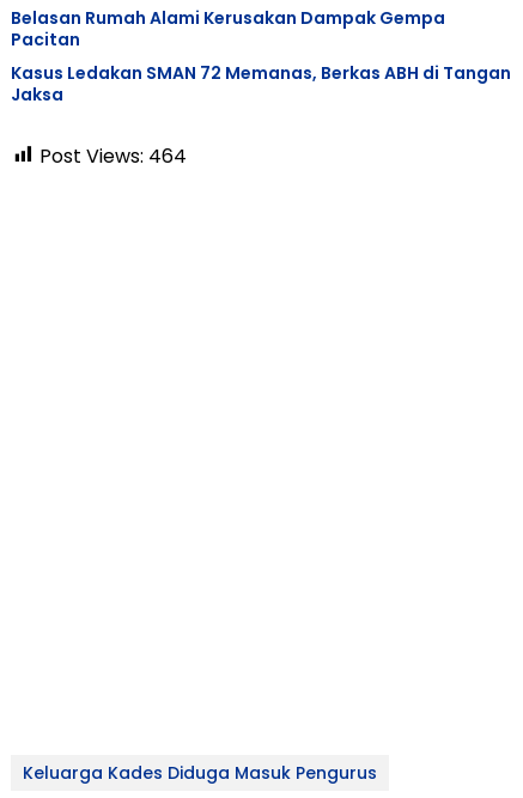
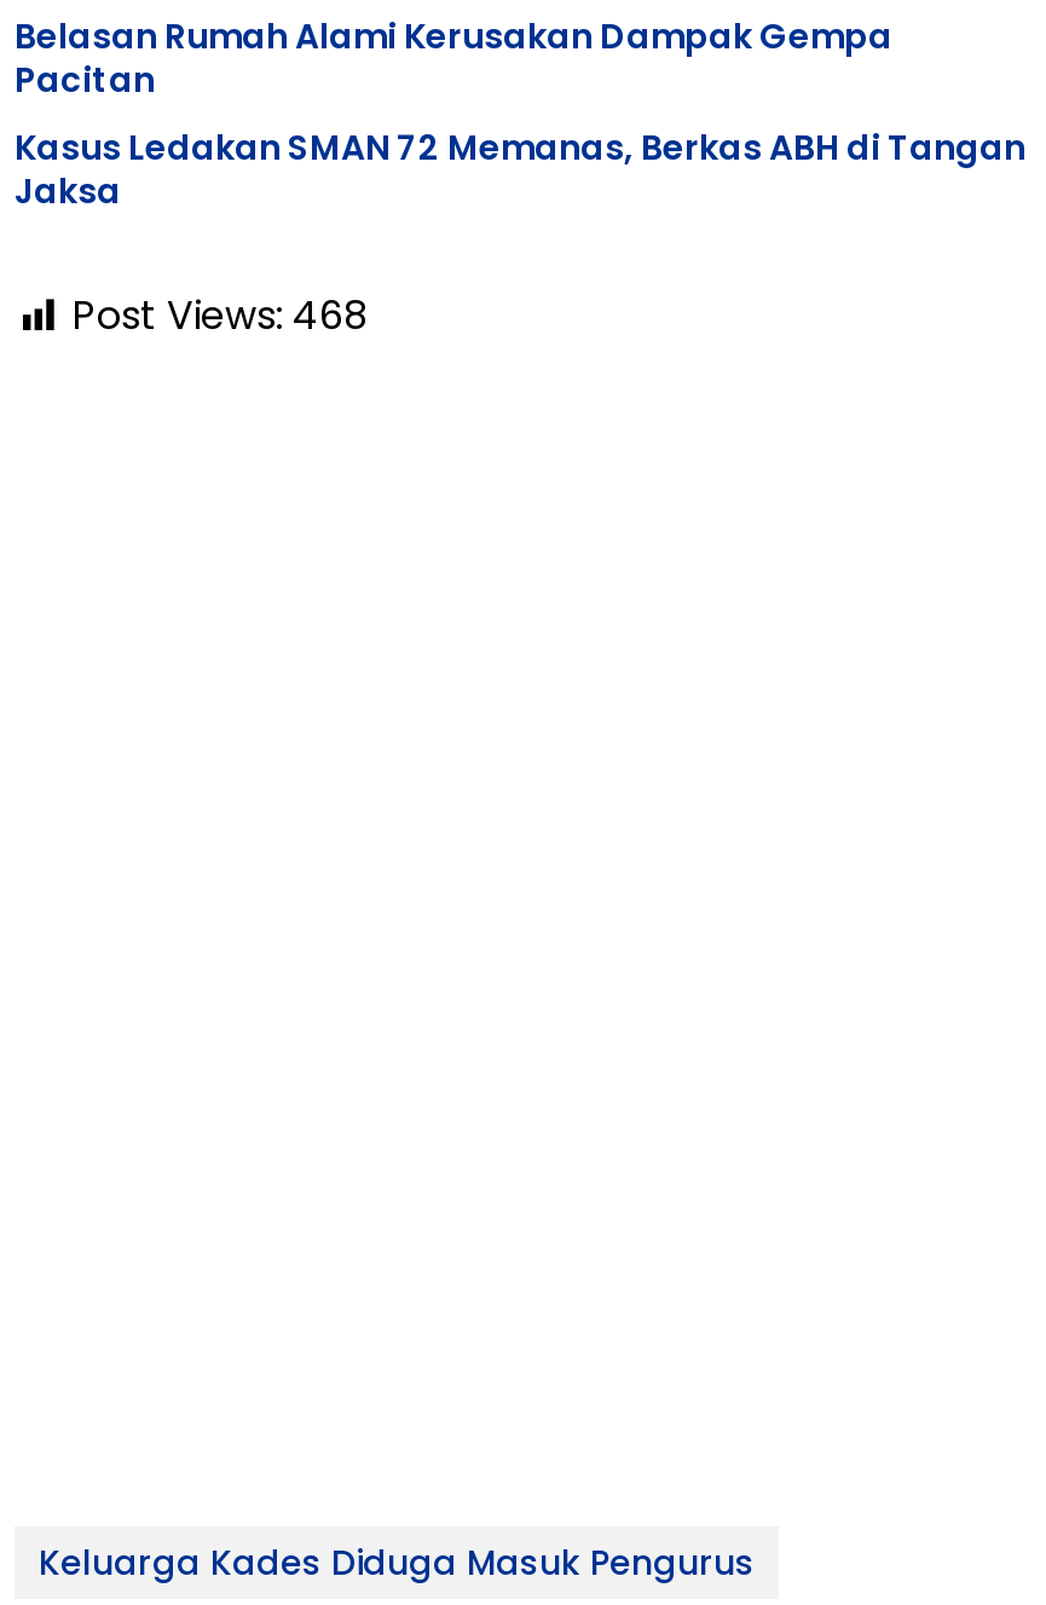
- Post Views: 464
+ Post Views: 468
